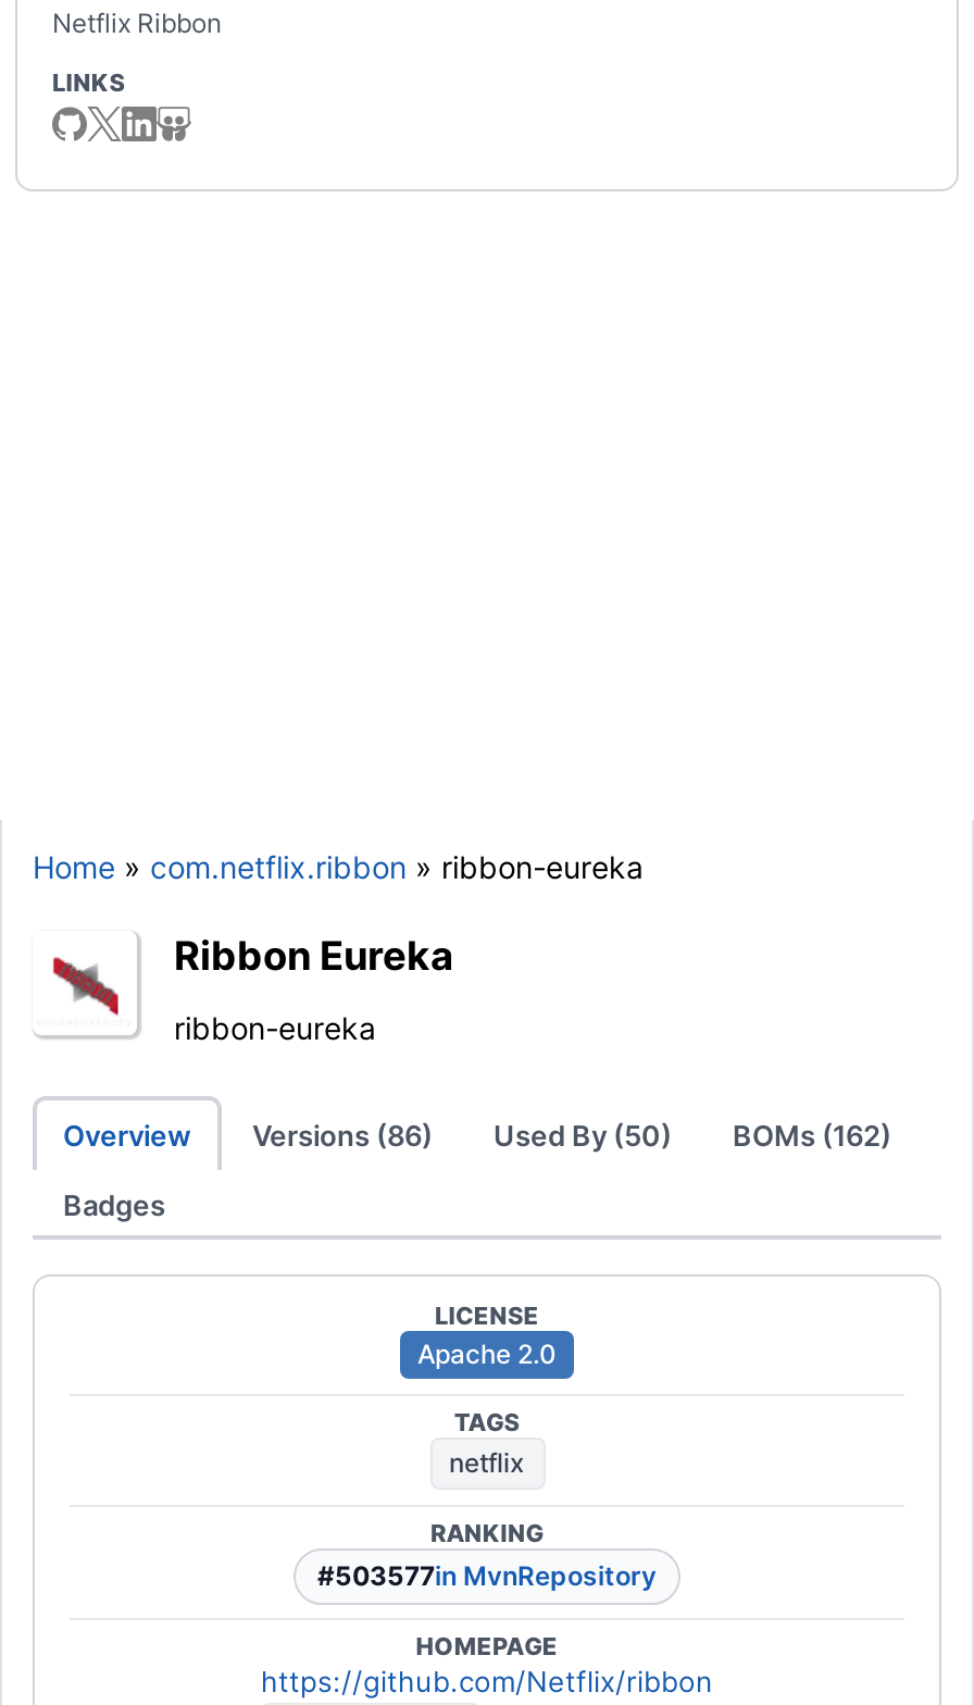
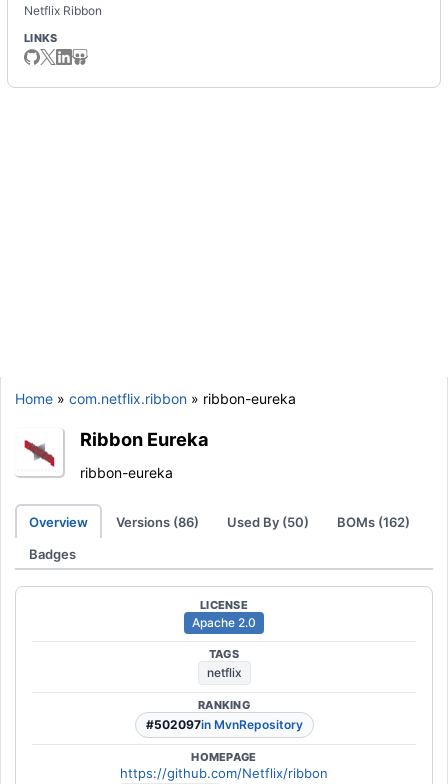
- #503577in MvnRepository
+ #502097in MvnRepository
